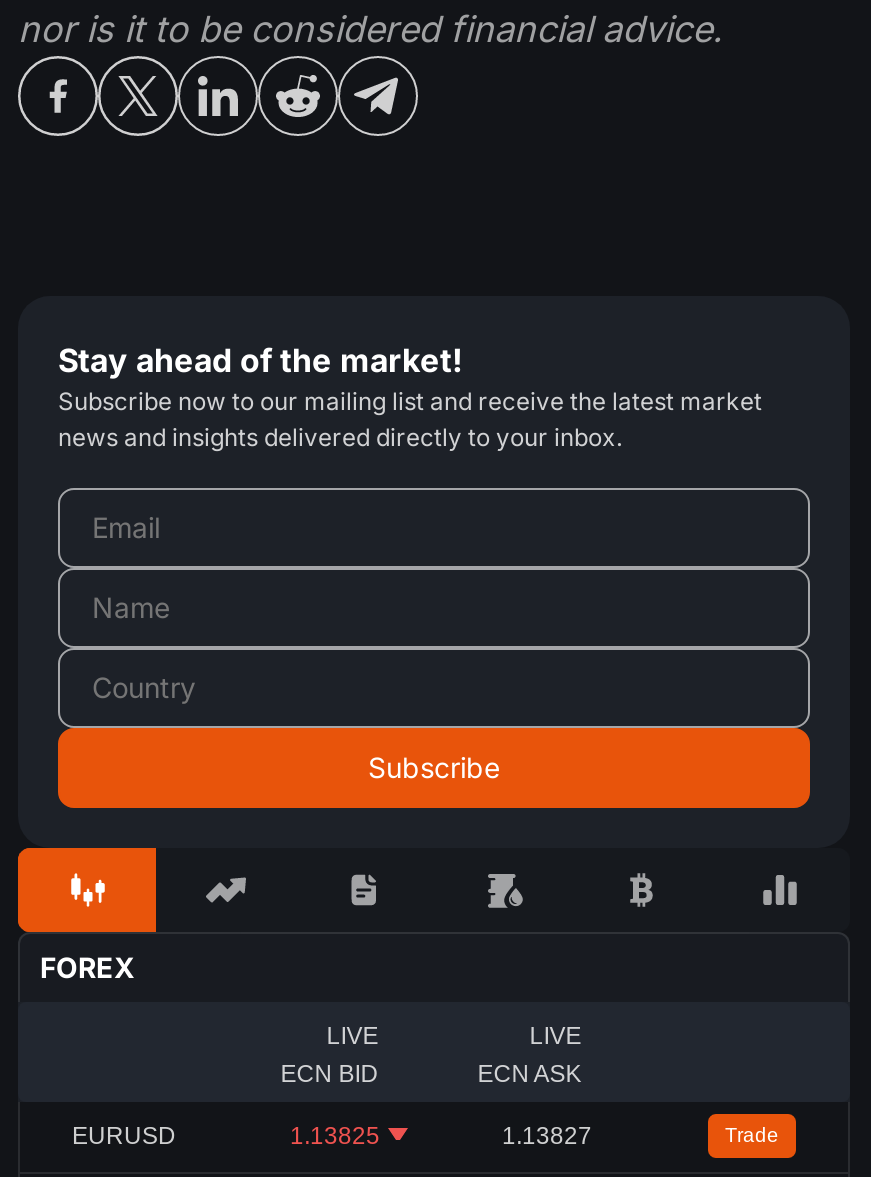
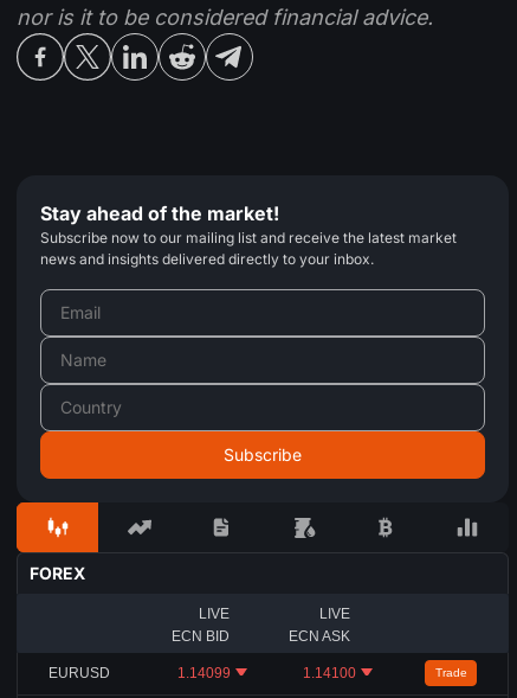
- 1.13825
+ 1.14099

- 1.13827
+ 1.14100
